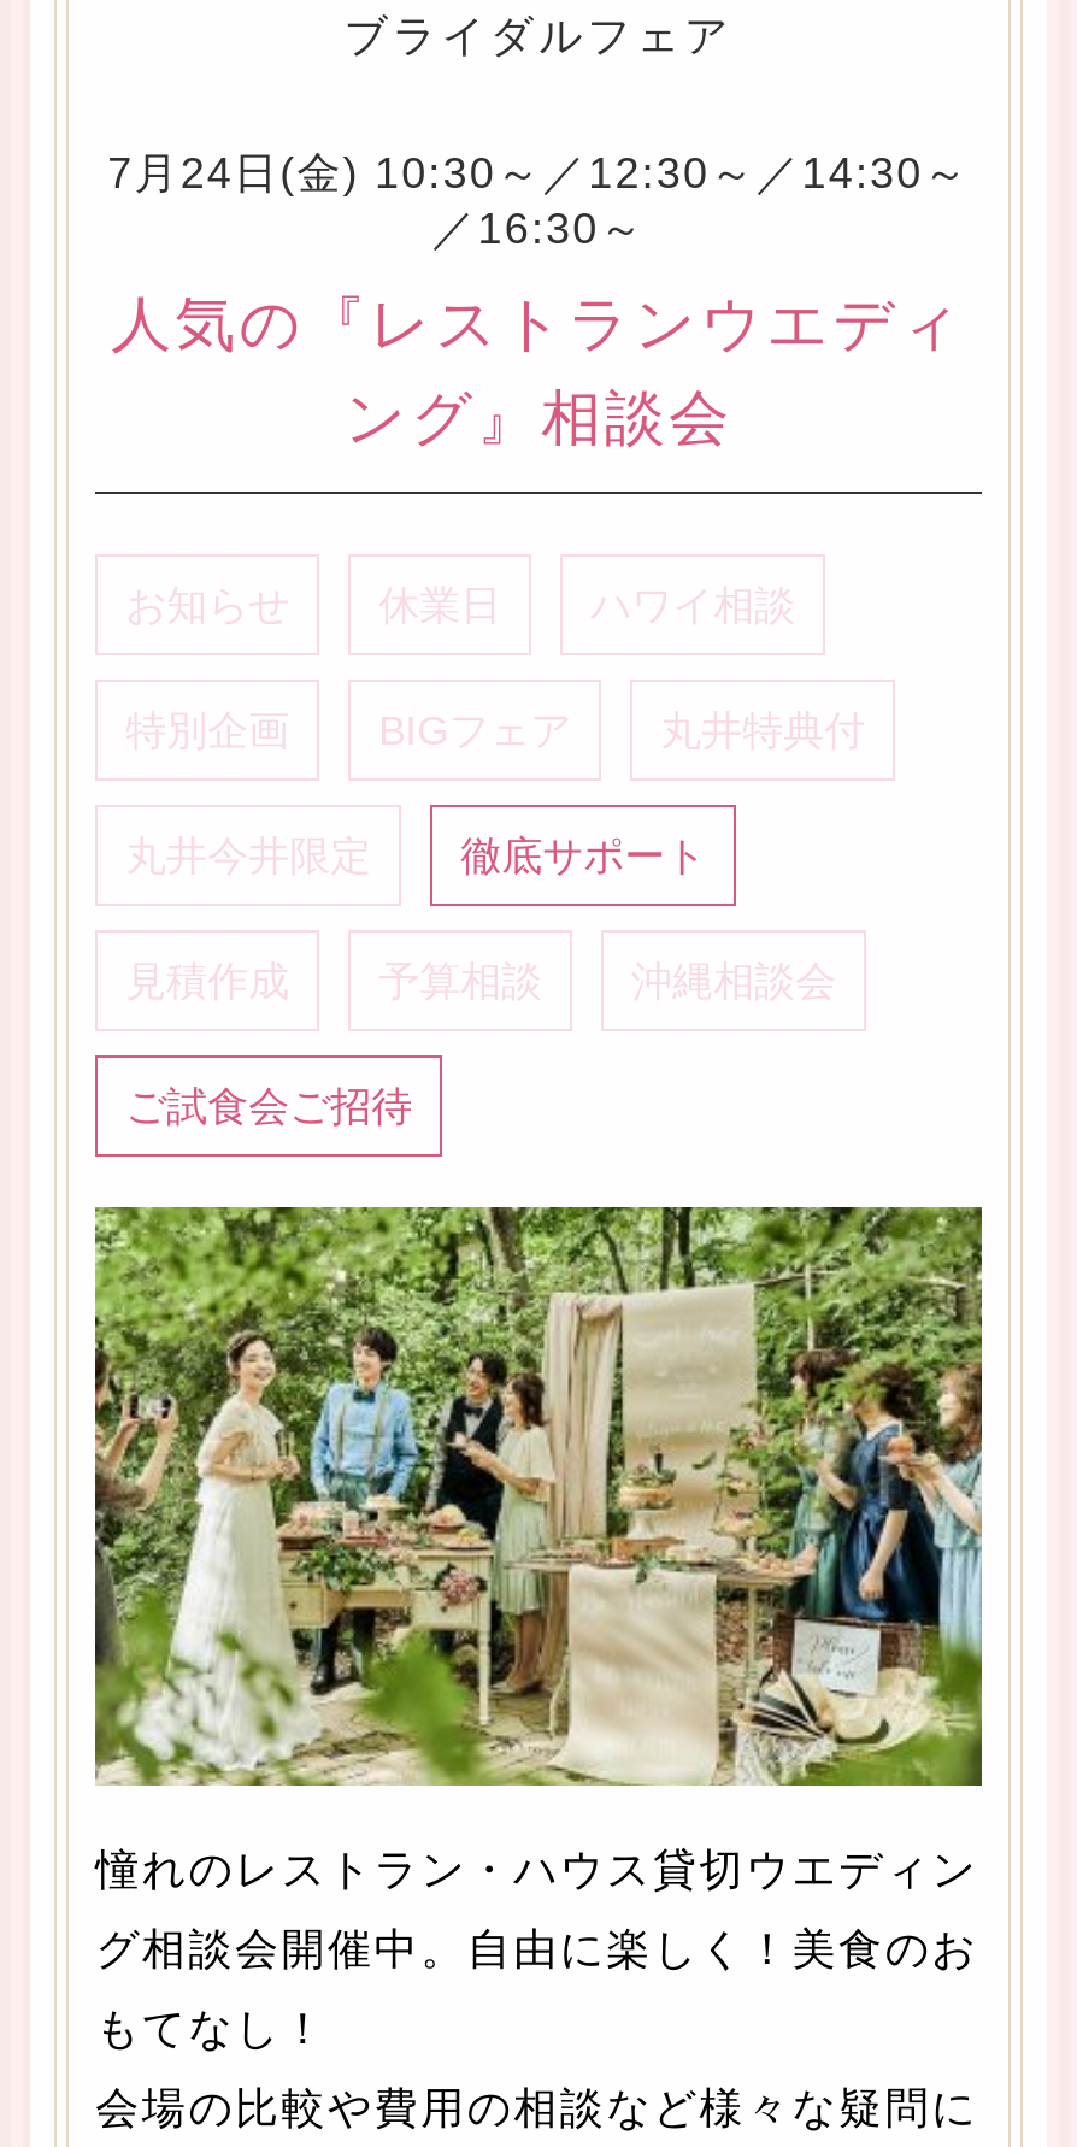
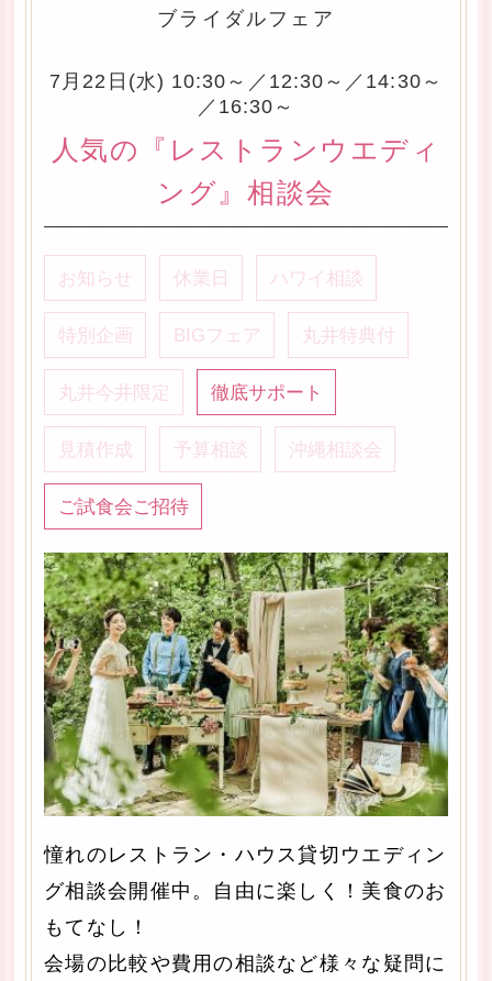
- 7月24日(金) 10:30～／12:30～／14:30～
+ 7月22日(水) 10:30～／12:30～／14:30～
